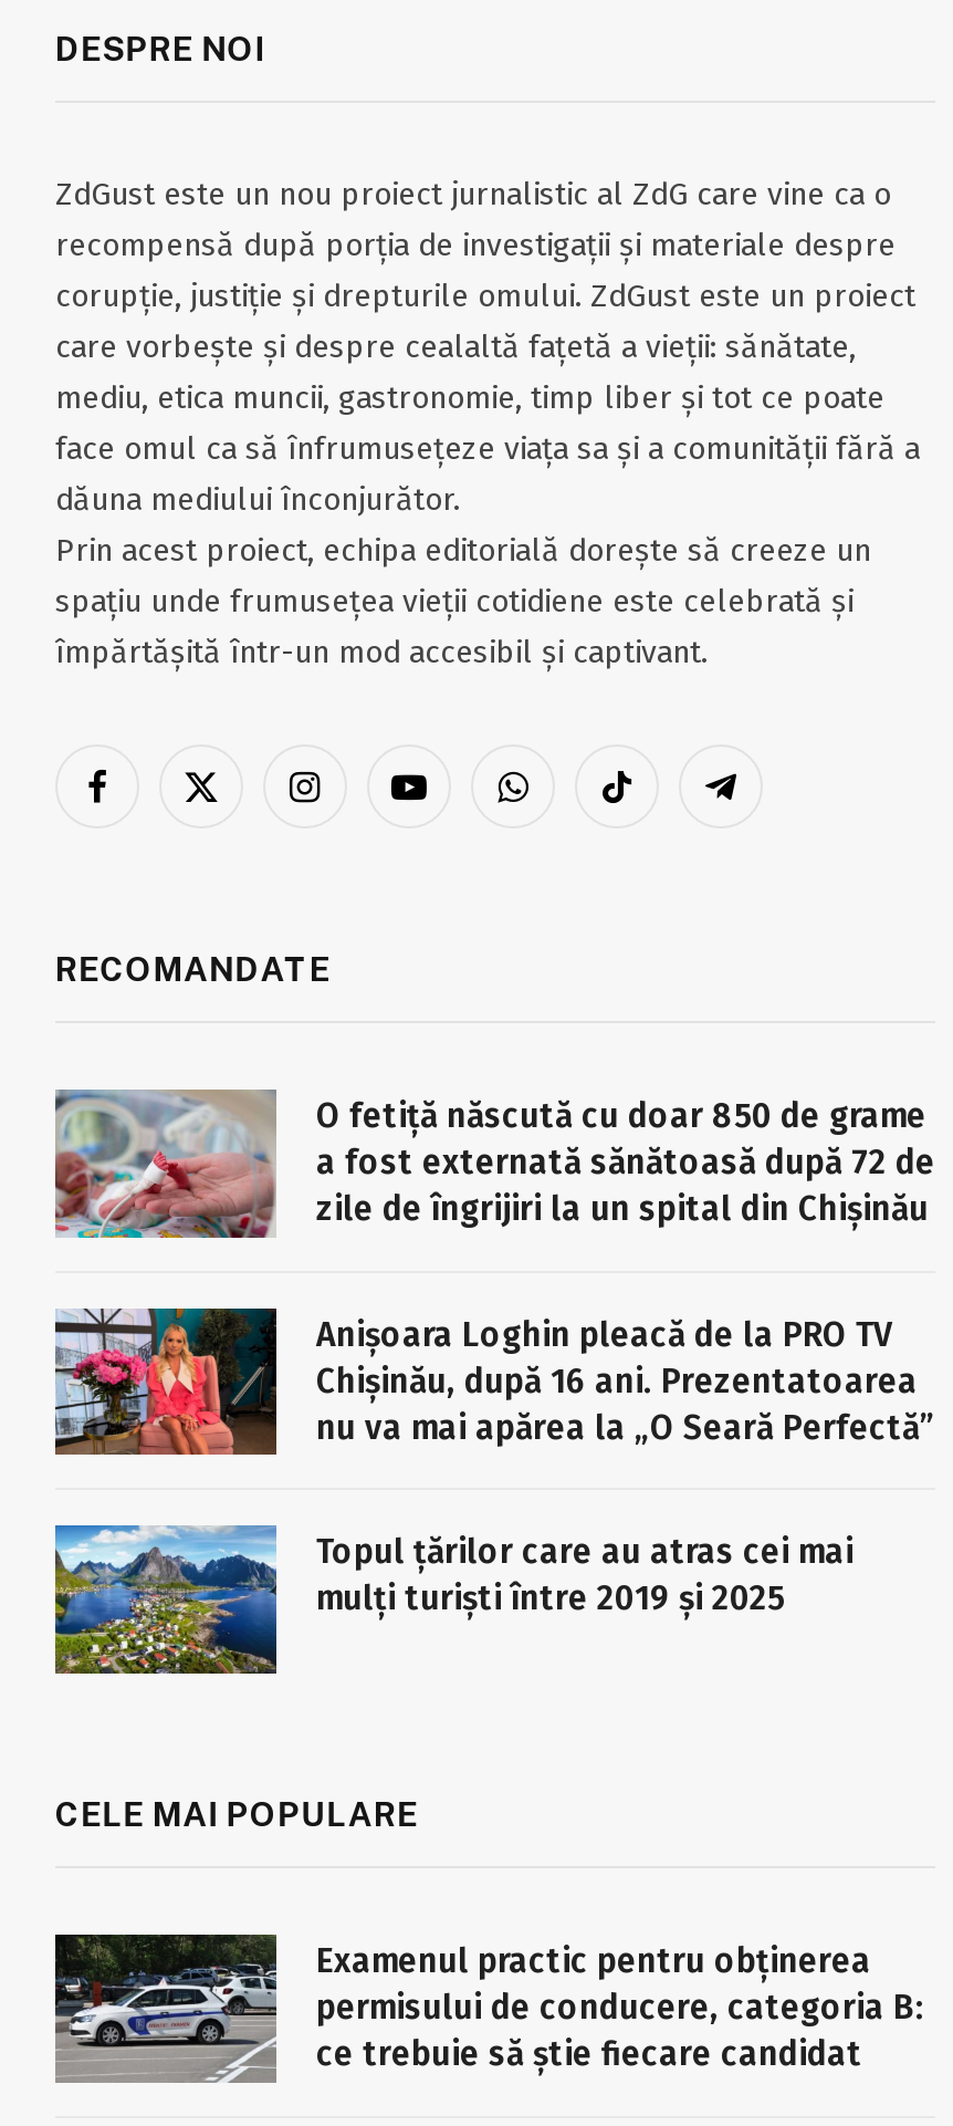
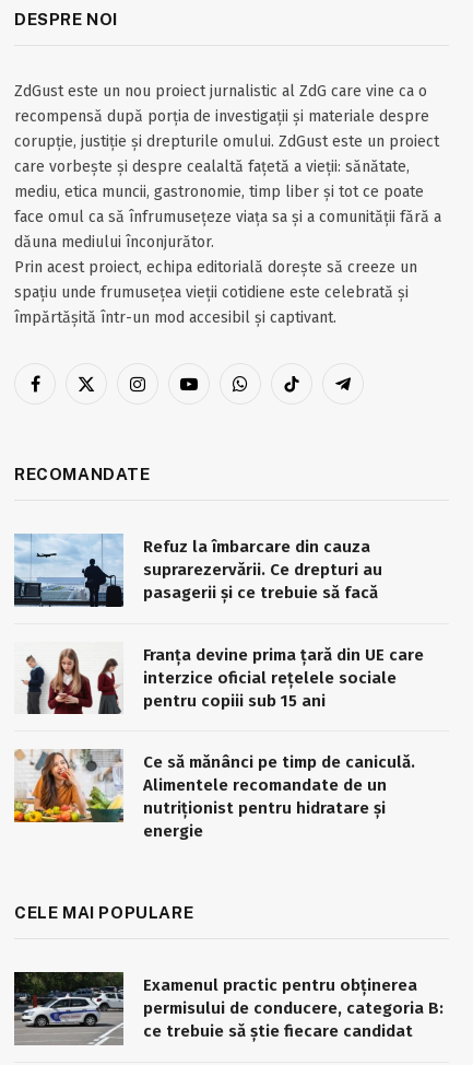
- [image]
- O fetiță născută cu doar 850 de grame
- a fost externată sănătoasă după 72 de
- zile de îngrijiri la un spital din Chișinău
+ [image]
+ Refuz la îmbarcare din cauza
+ suprarezervării. Ce drepturi au
+ pasagerii și ce trebuie să facă

- [image]
- Anișoara Loghin pleacă de la PRO TV
- Chișinău, după 16 ani. Prezentatoarea
- nu va mai apărea la „O Seară Perfectă”
+ [image]
+ Franța devine prima țară din UE care
+ interzice oficial rețelele sociale
+ pentru copiii sub 15 ani

- [image]
- Topul țărilor care au atras cei mai
- mulți turiști între 2019 și 2025
+ [image]
+ Ce să mănânci pe timp de caniculă.
+ Alimentele recomandate de un
+ nutriționist pentru hidratare și
+ energie
